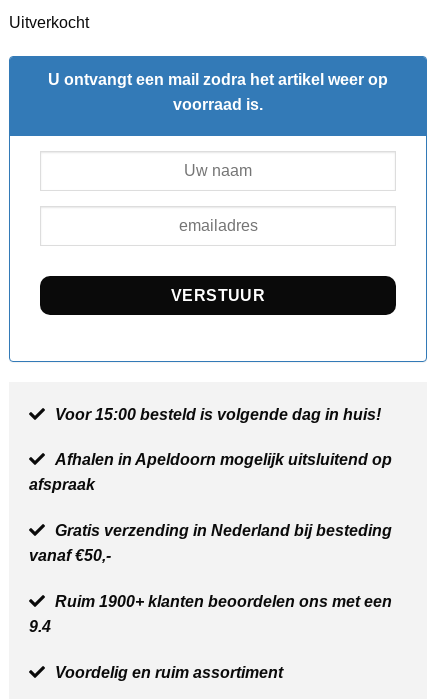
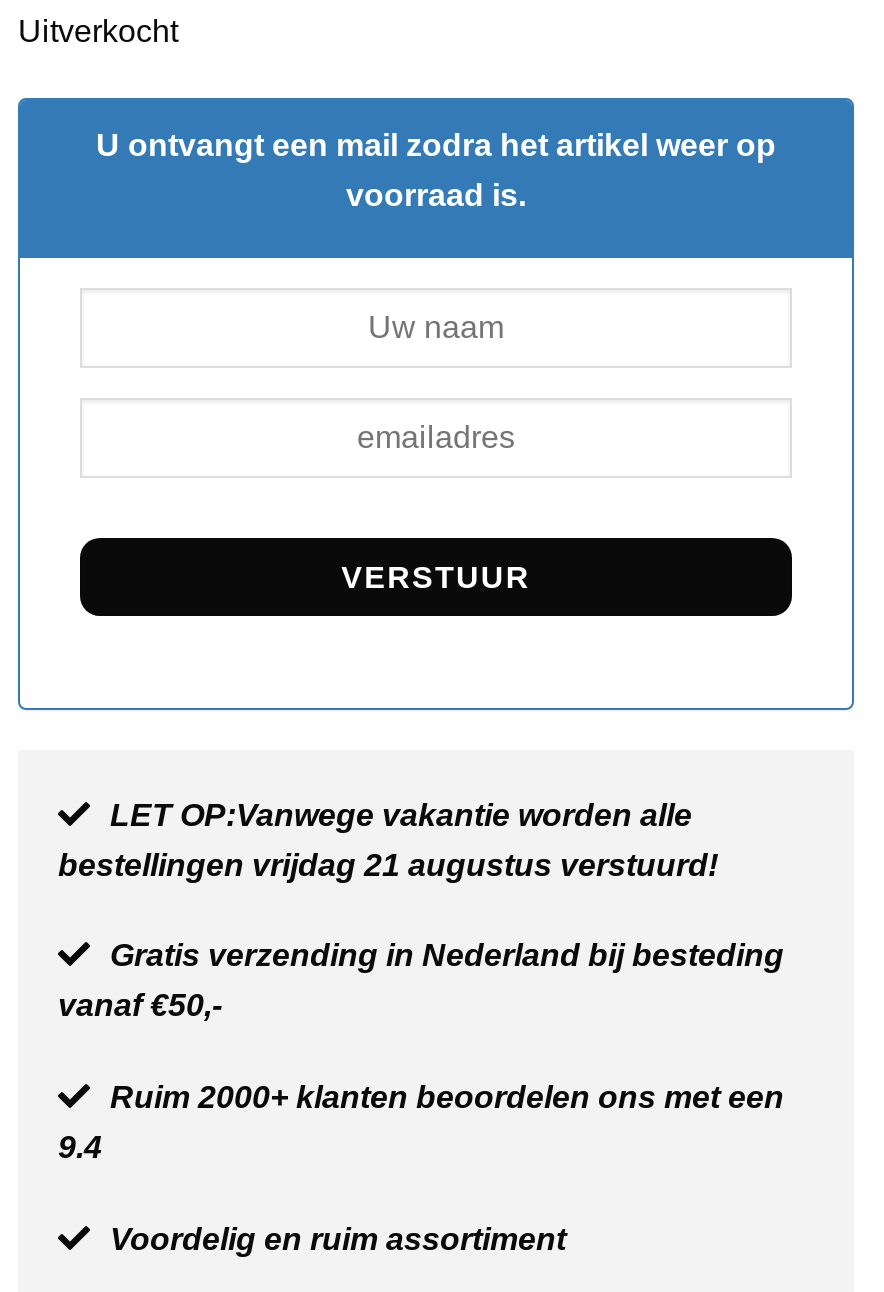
- Voor 15:00 besteld is volgende dag in huis!
- Afhalen in Apeldoorn mogelijk uitsluitend op
- afspraak
+ LET OP:Vanwege vakantie worden alle
+ bestellingen vrijdag 21 augustus verstuurd!

- Ruim 1900+ klanten beoordelen ons met een
+ Ruim 2000+ klanten beoordelen ons met een
